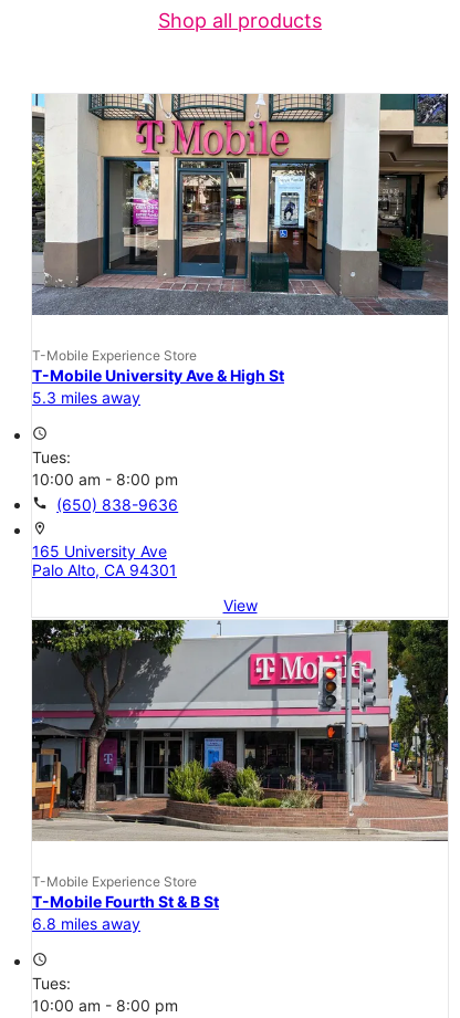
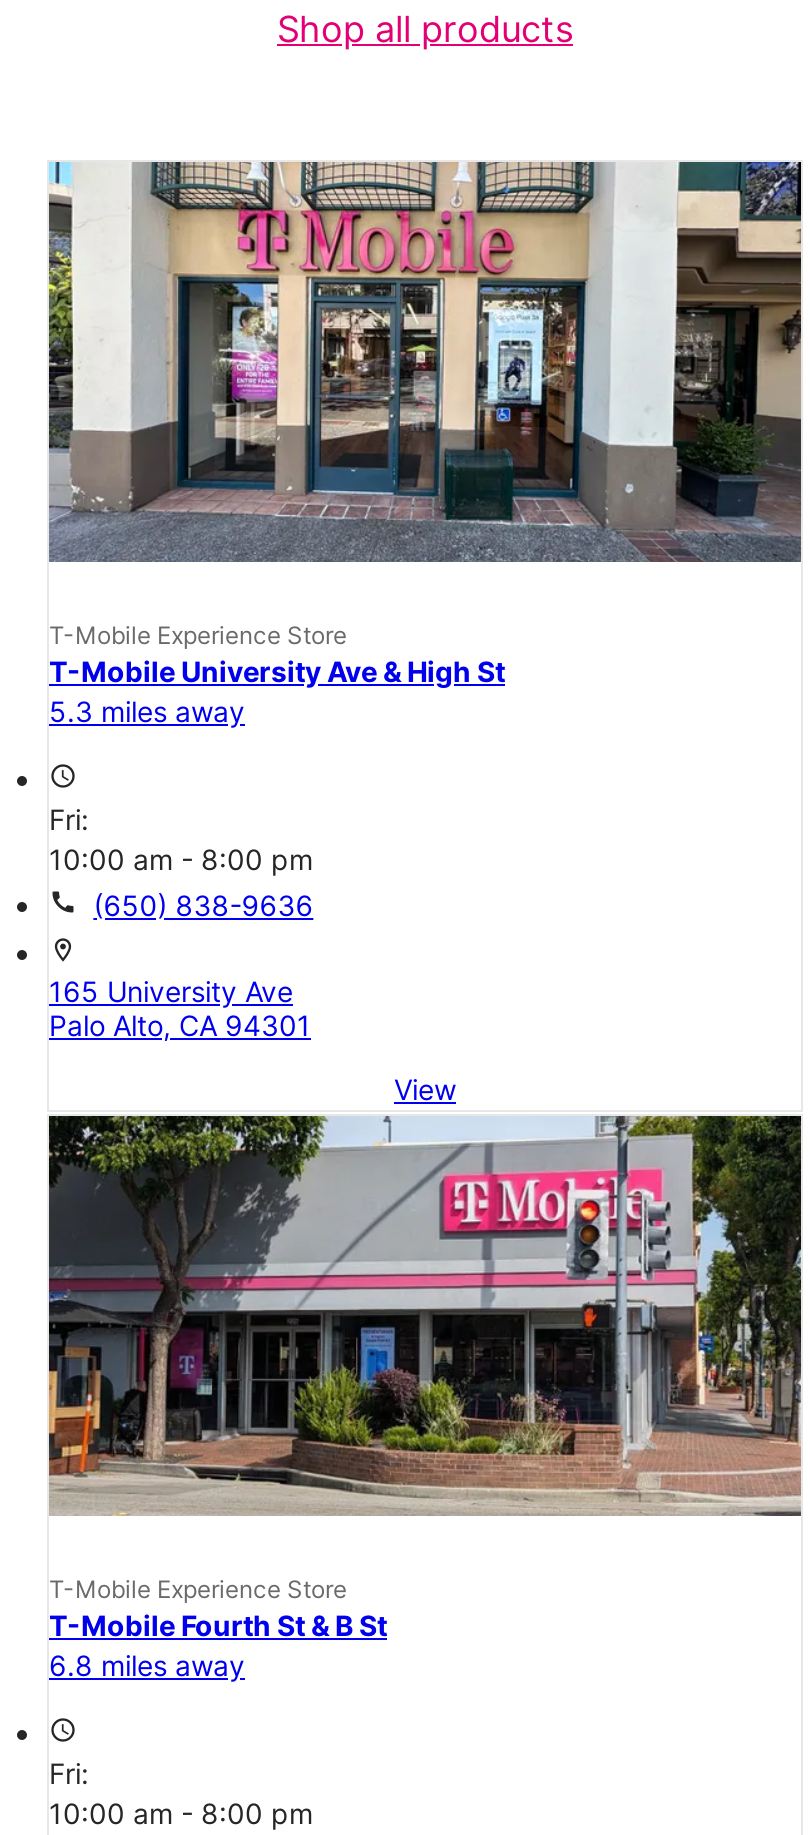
- Tues:
+ Fri:

- Tues:
+ Fri:
